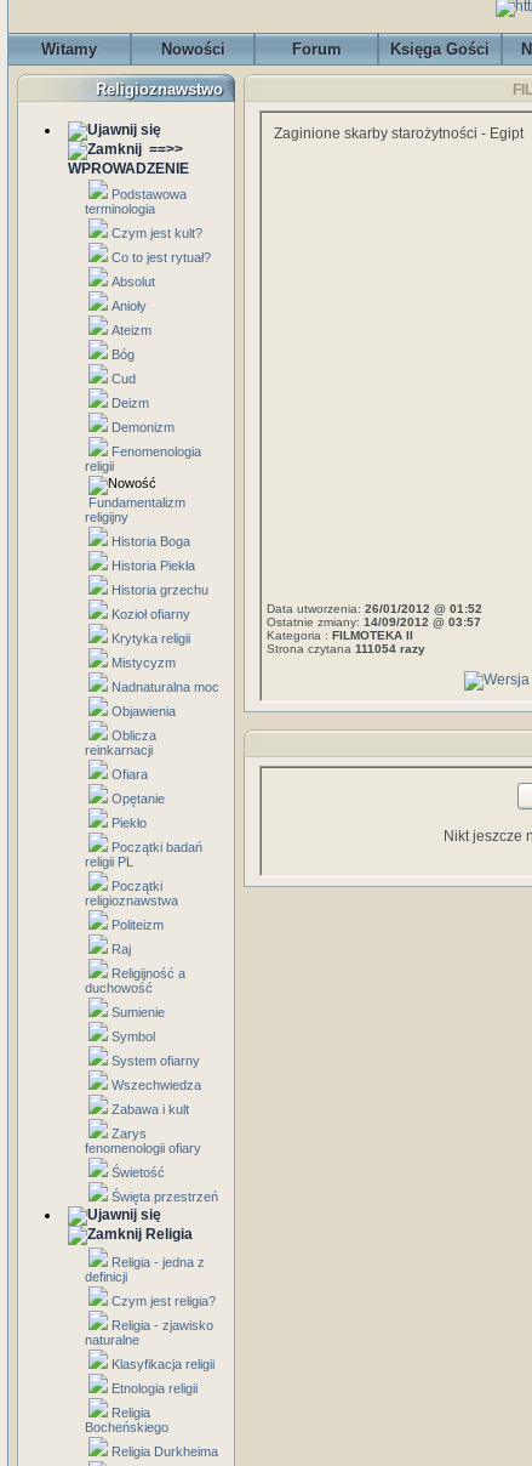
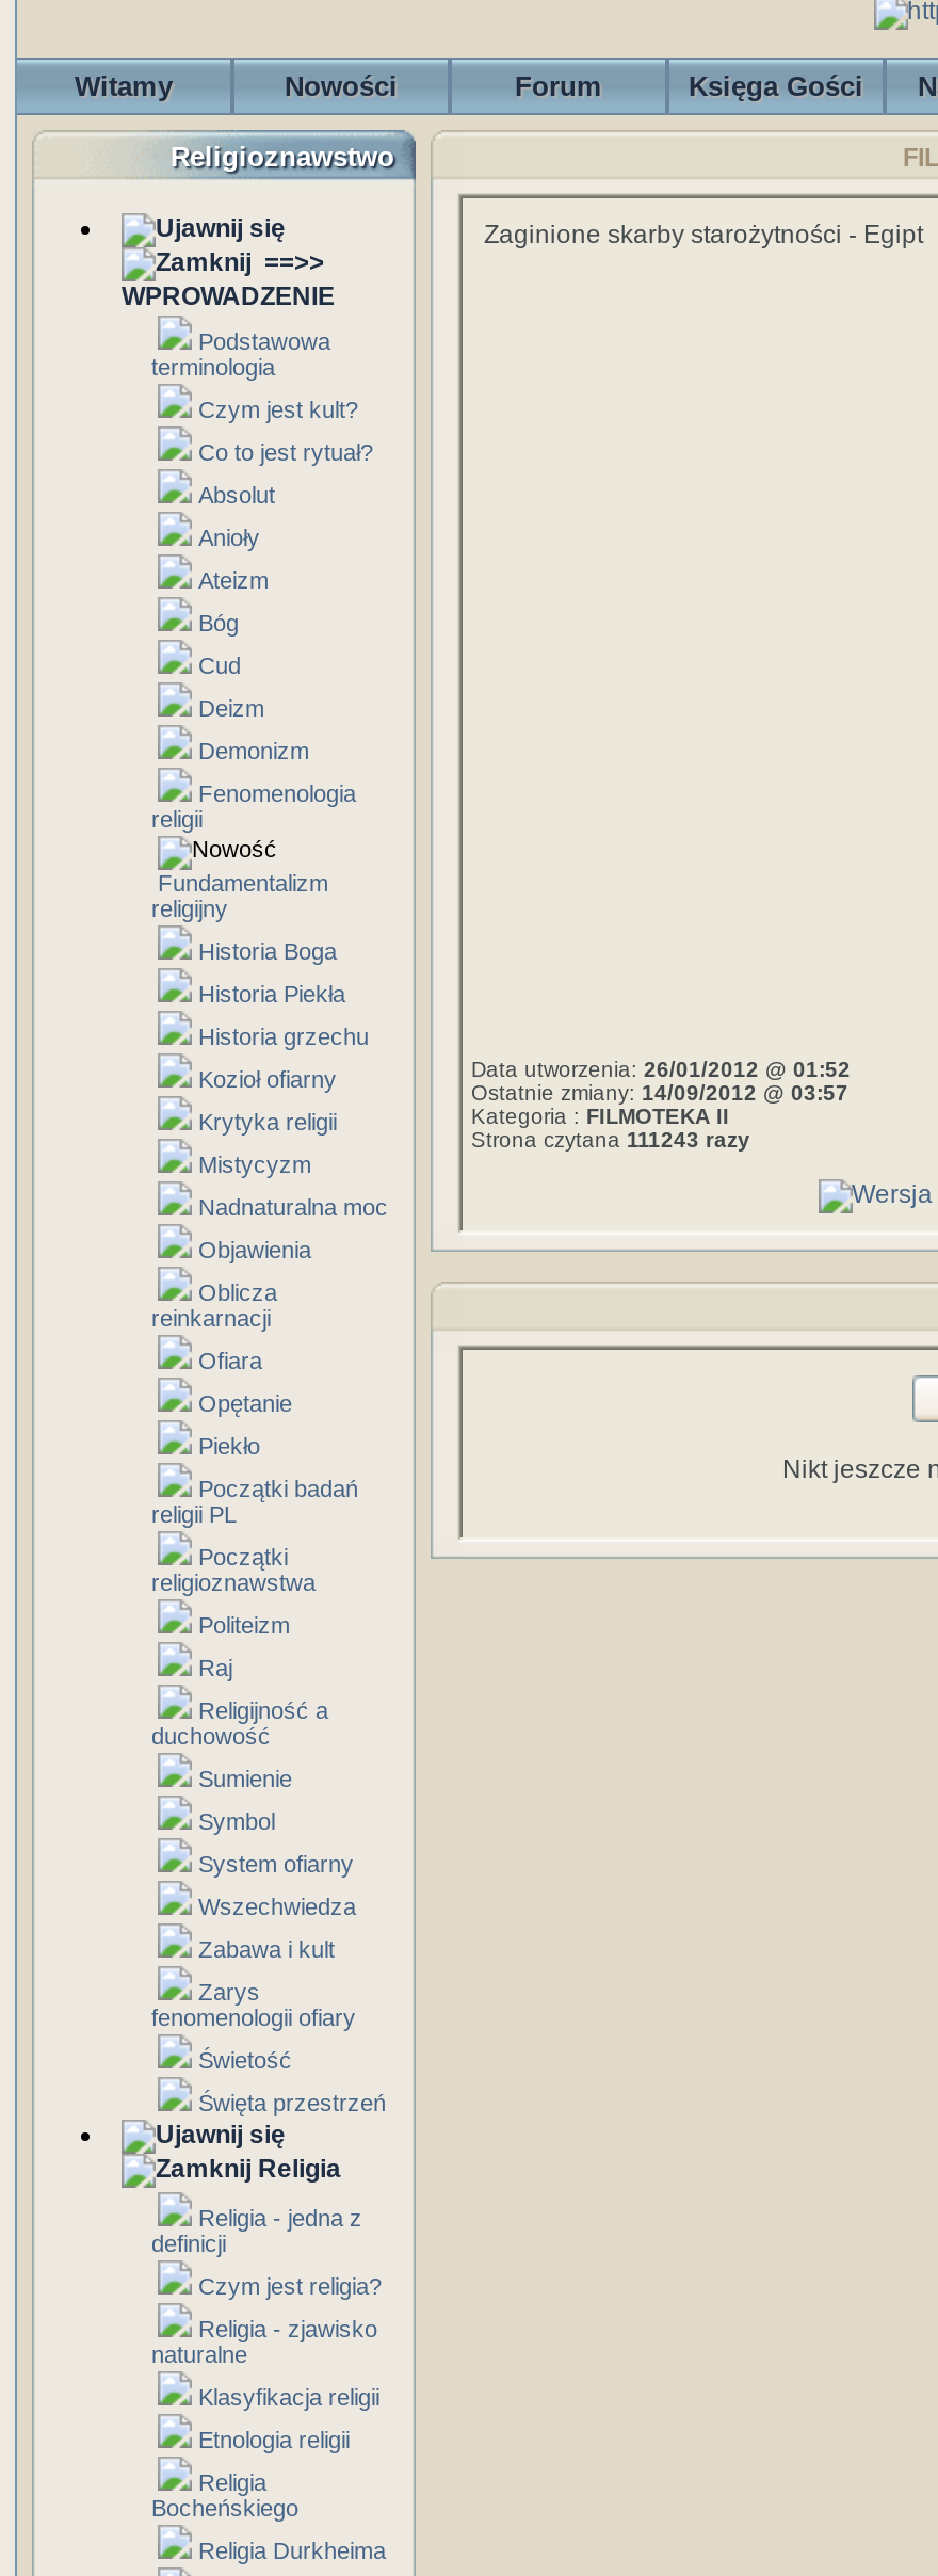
- Strona czytana 111054 razy
+ Strona czytana 111243 razy
